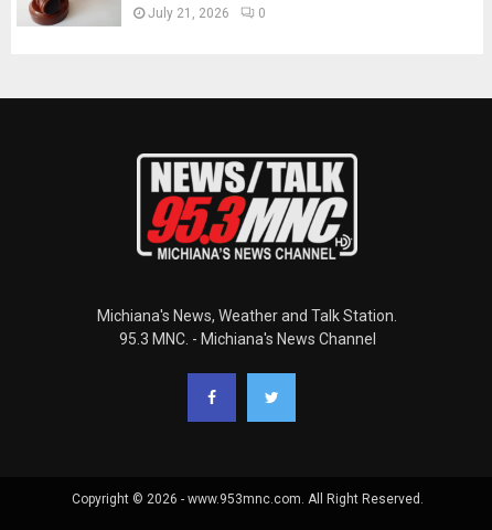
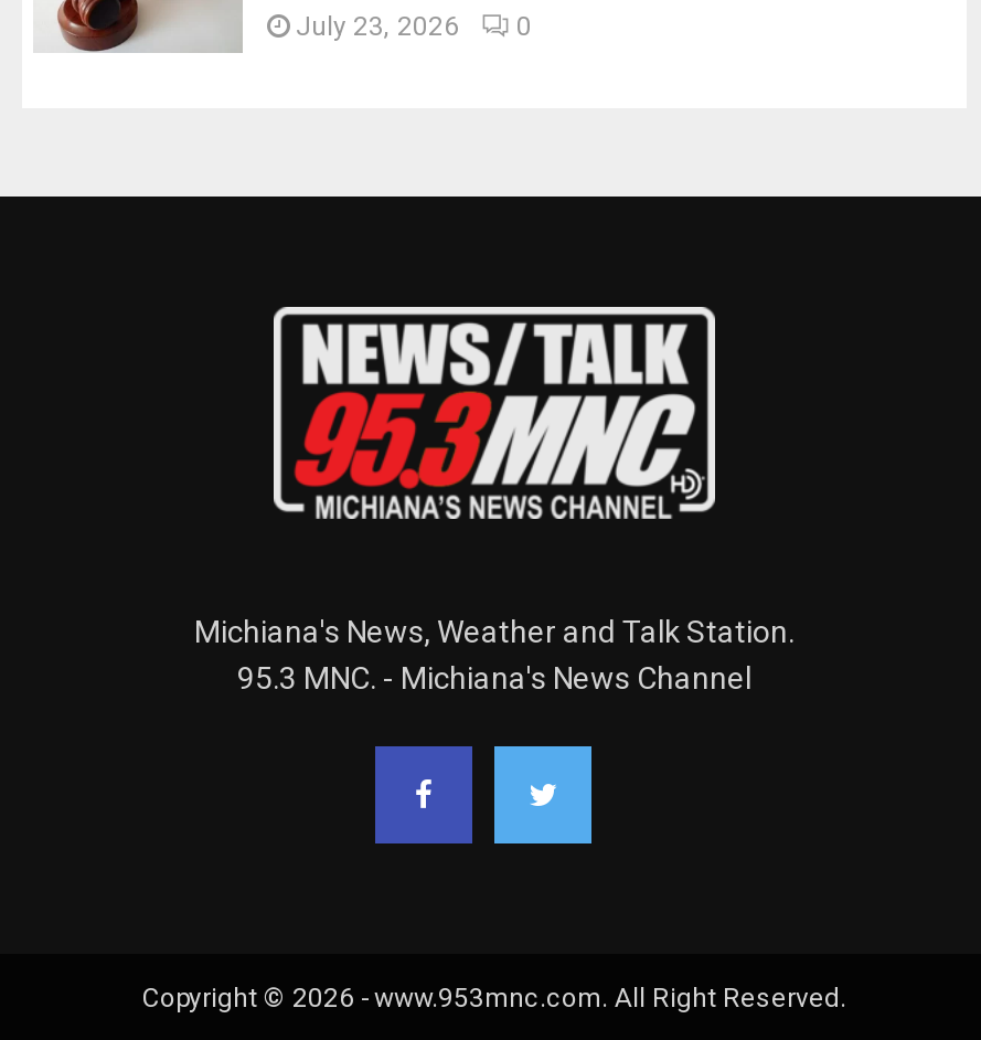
- July 21, 2026 0
+ July 23, 2026 0
